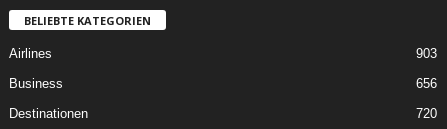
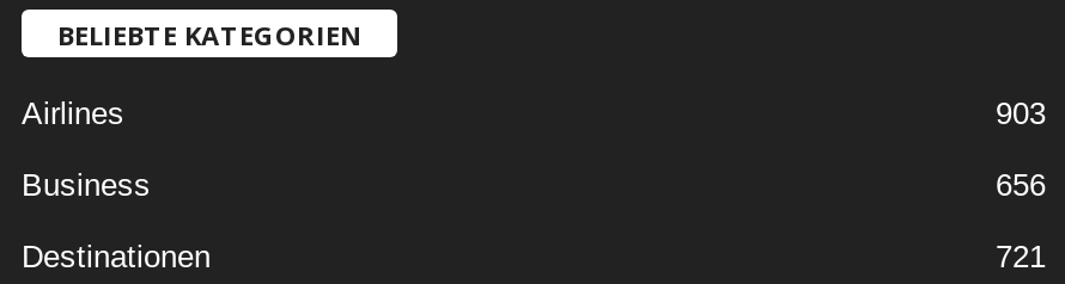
- 720
+ 721
